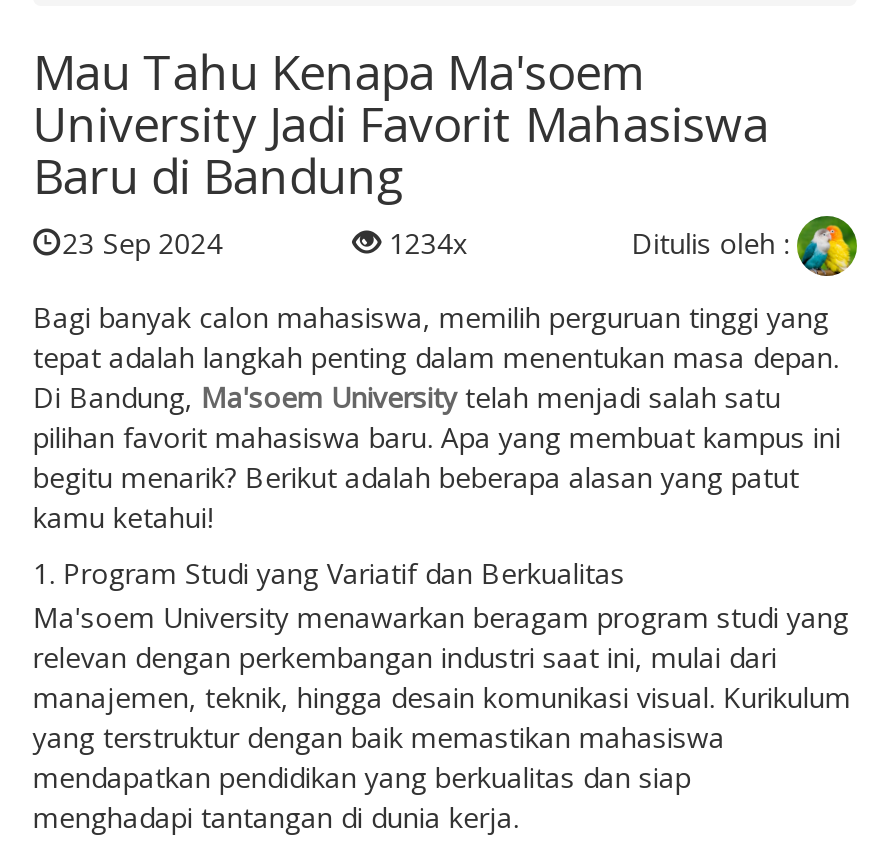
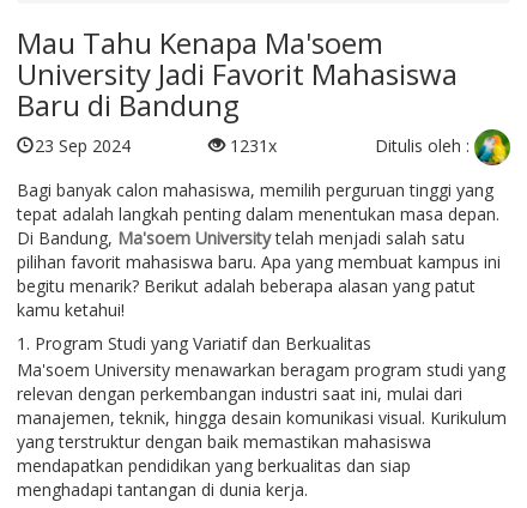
- 1234x
+ 1231x
